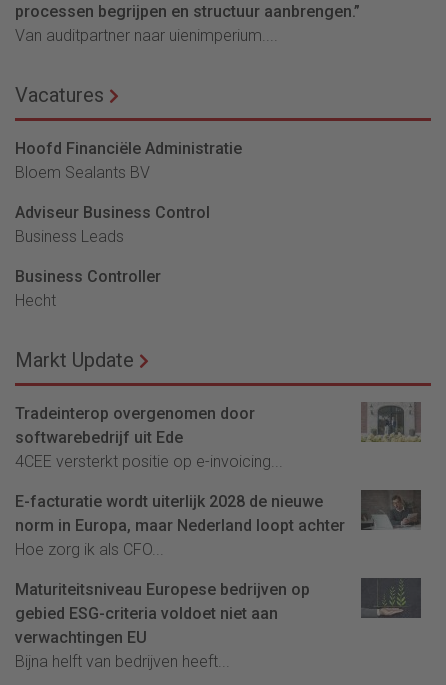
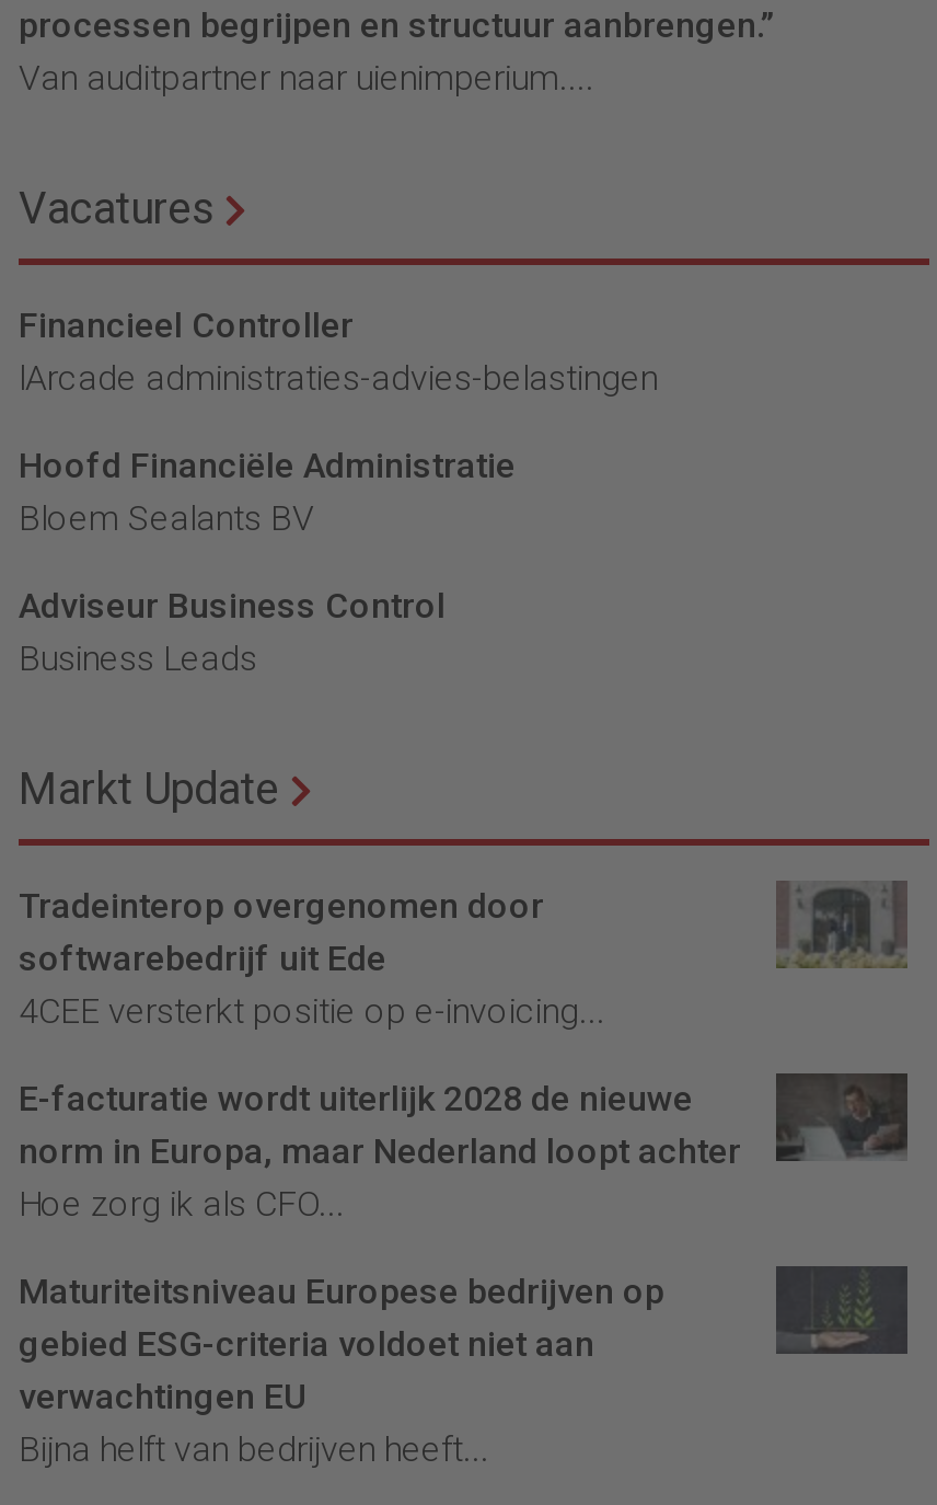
+ Financieel Controller
+ lArcade administraties-advies-belastingen

moved down: Hoofd Financiële Administratie | Bloem Sealants BV | Adviseur Business Control | Business Leads

- Business Controller
- Hecht
